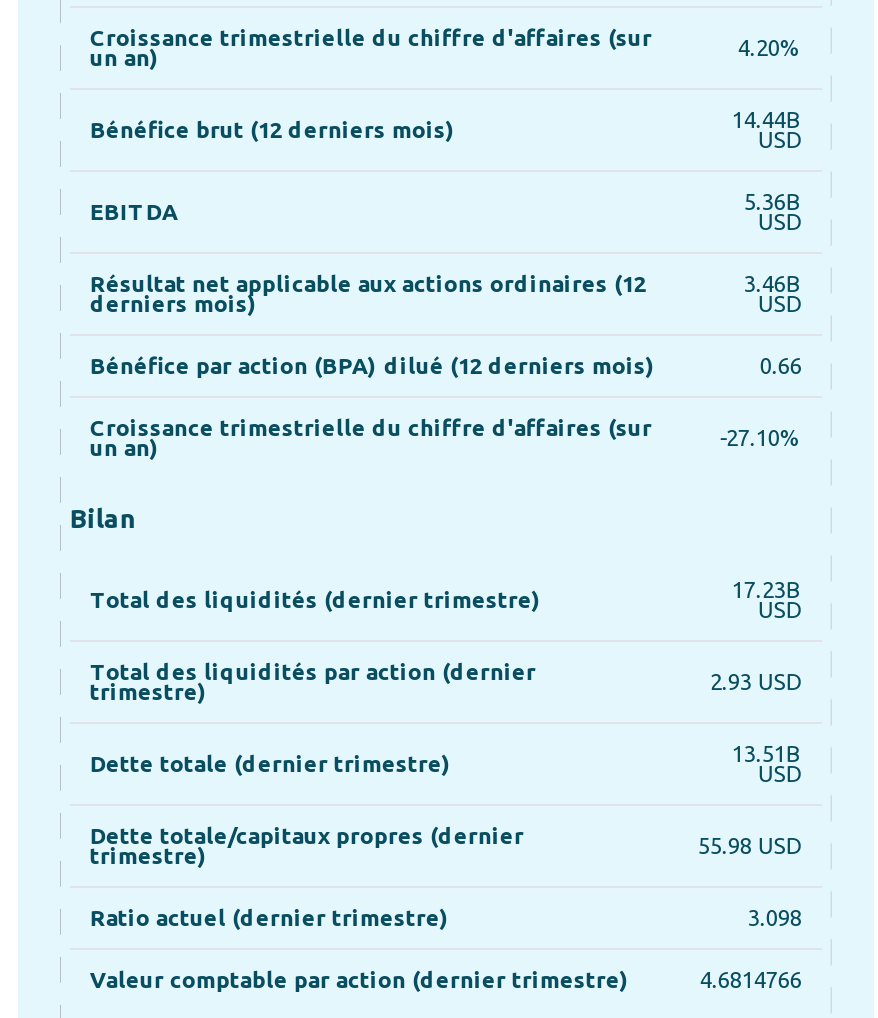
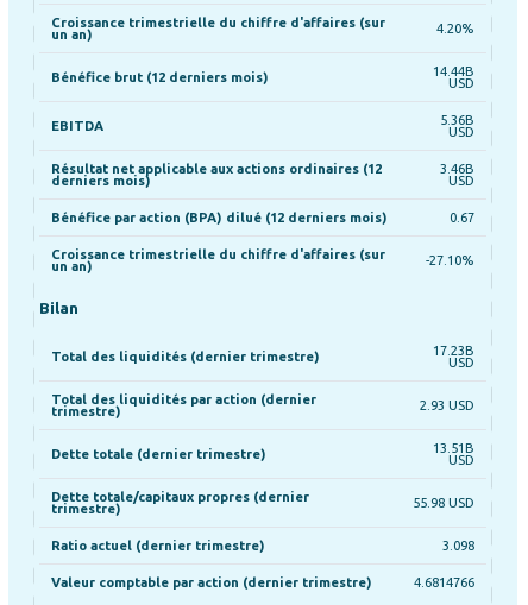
- 0.66
+ 0.67
